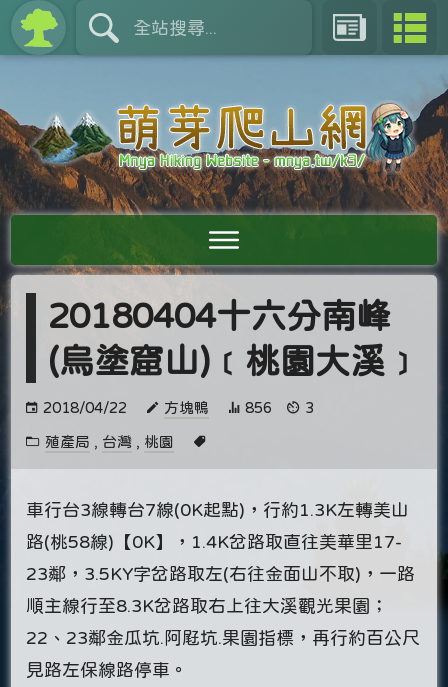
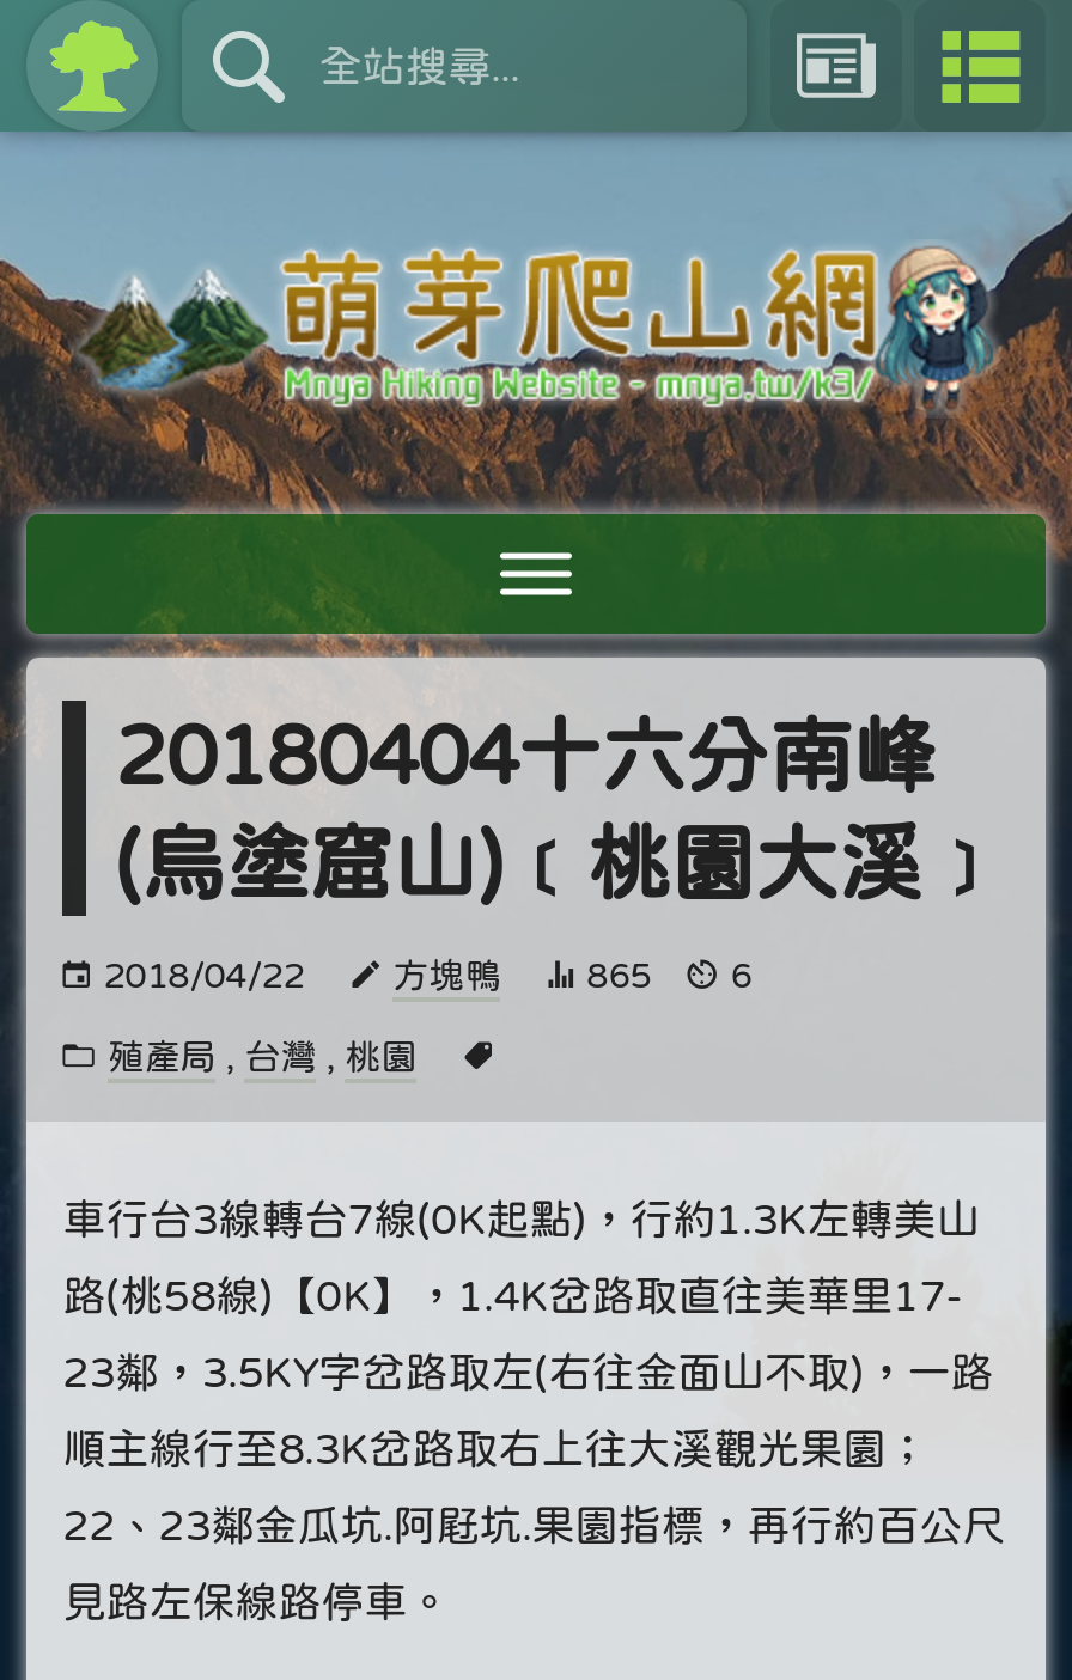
- 856
+ 865

- 3
+ 6
